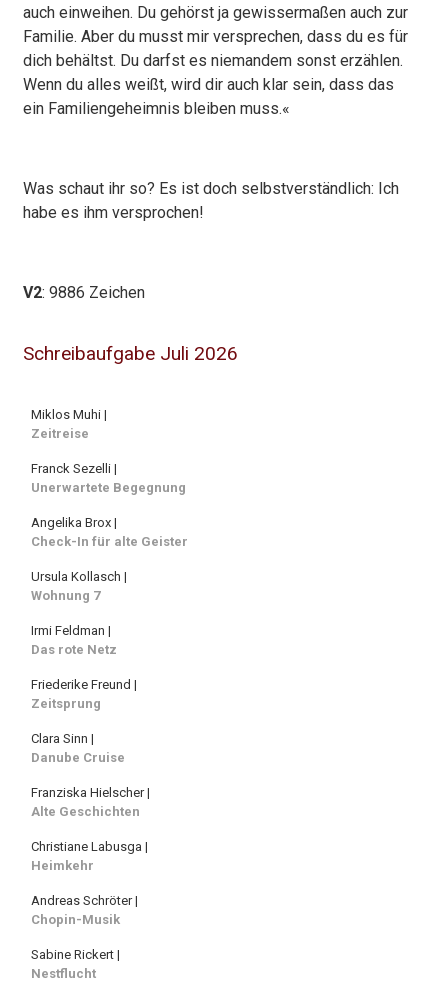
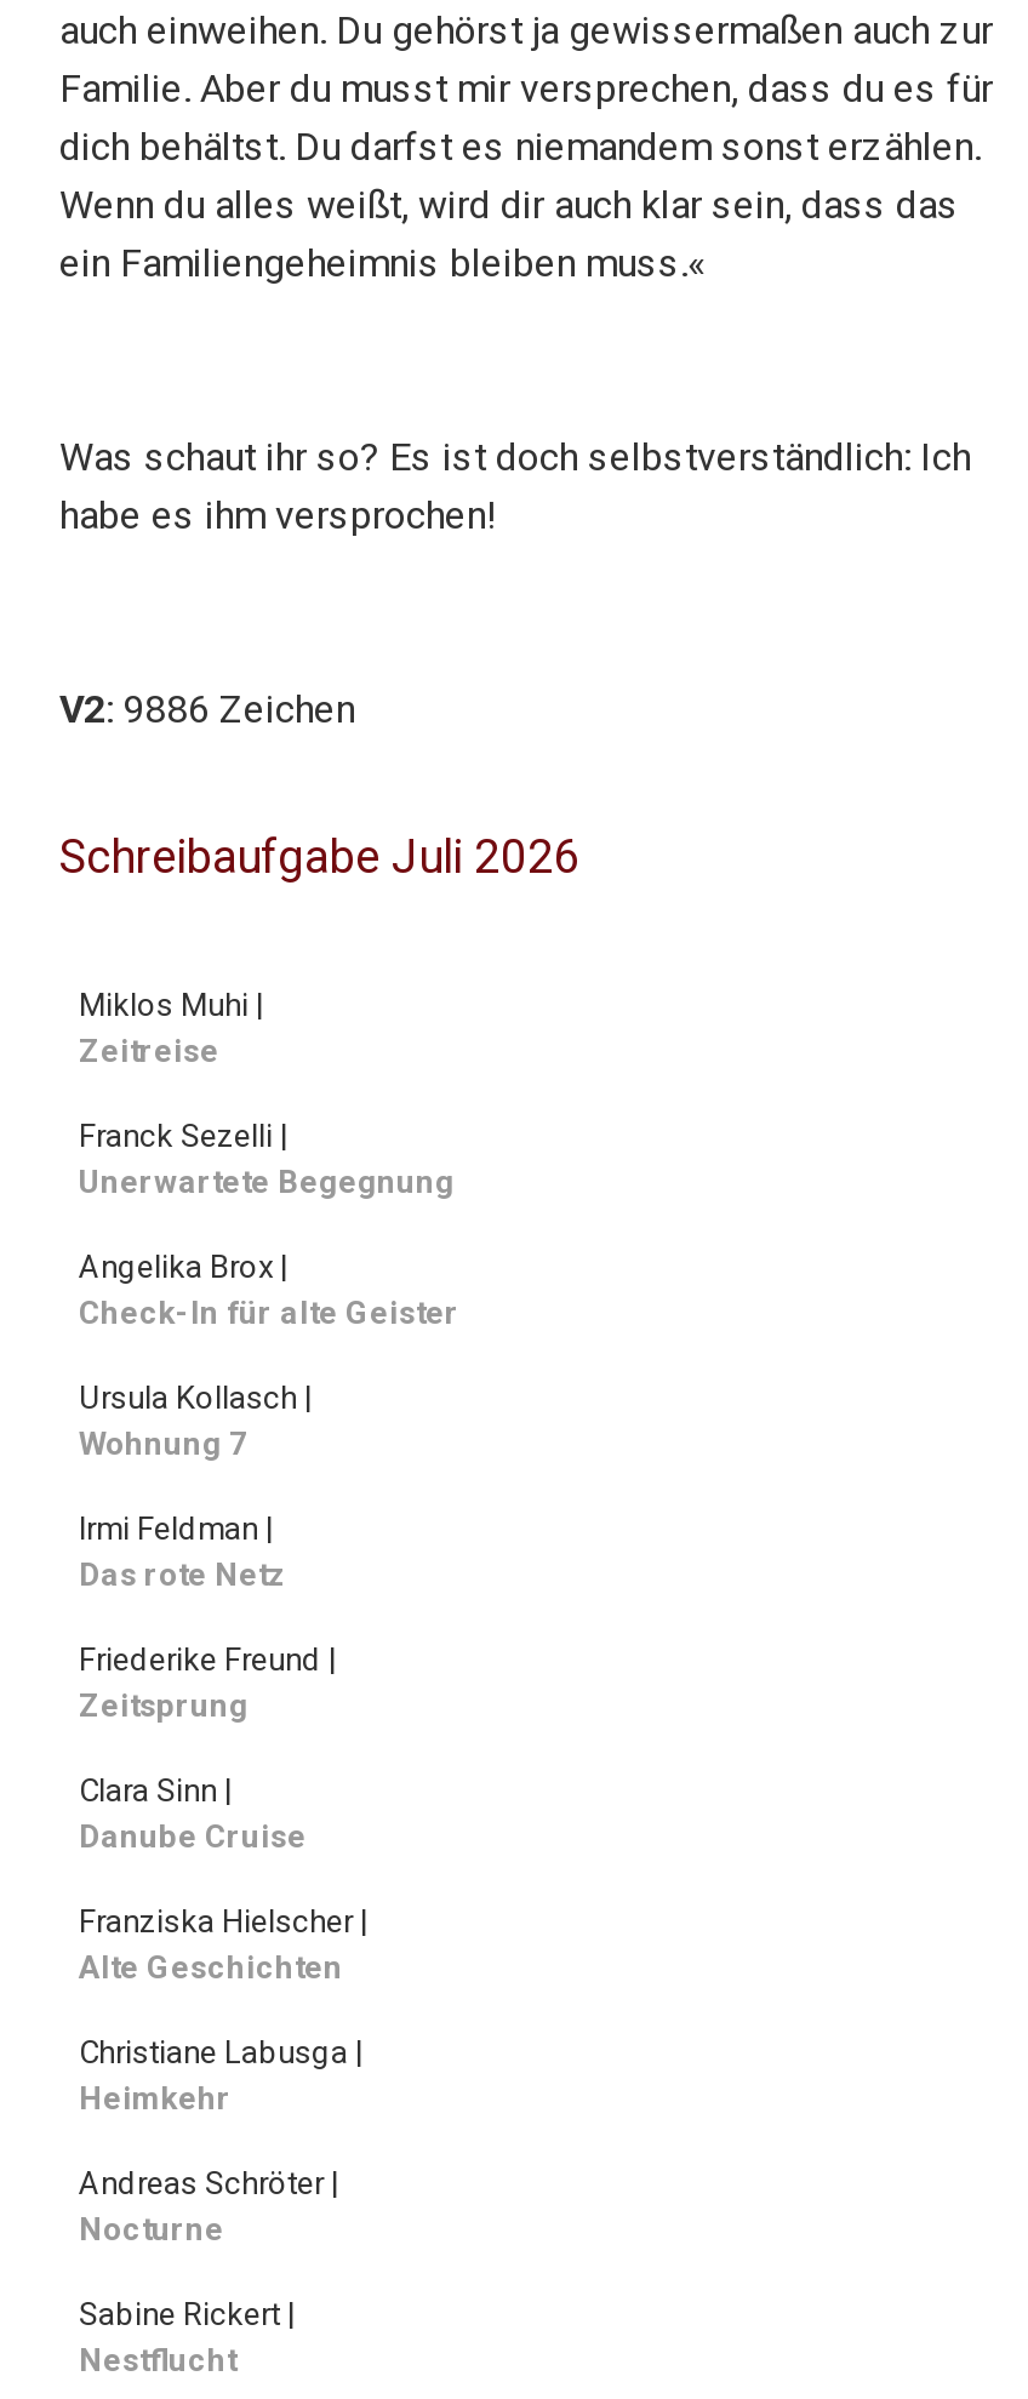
- Chopin-Musik
+ Nocturne
